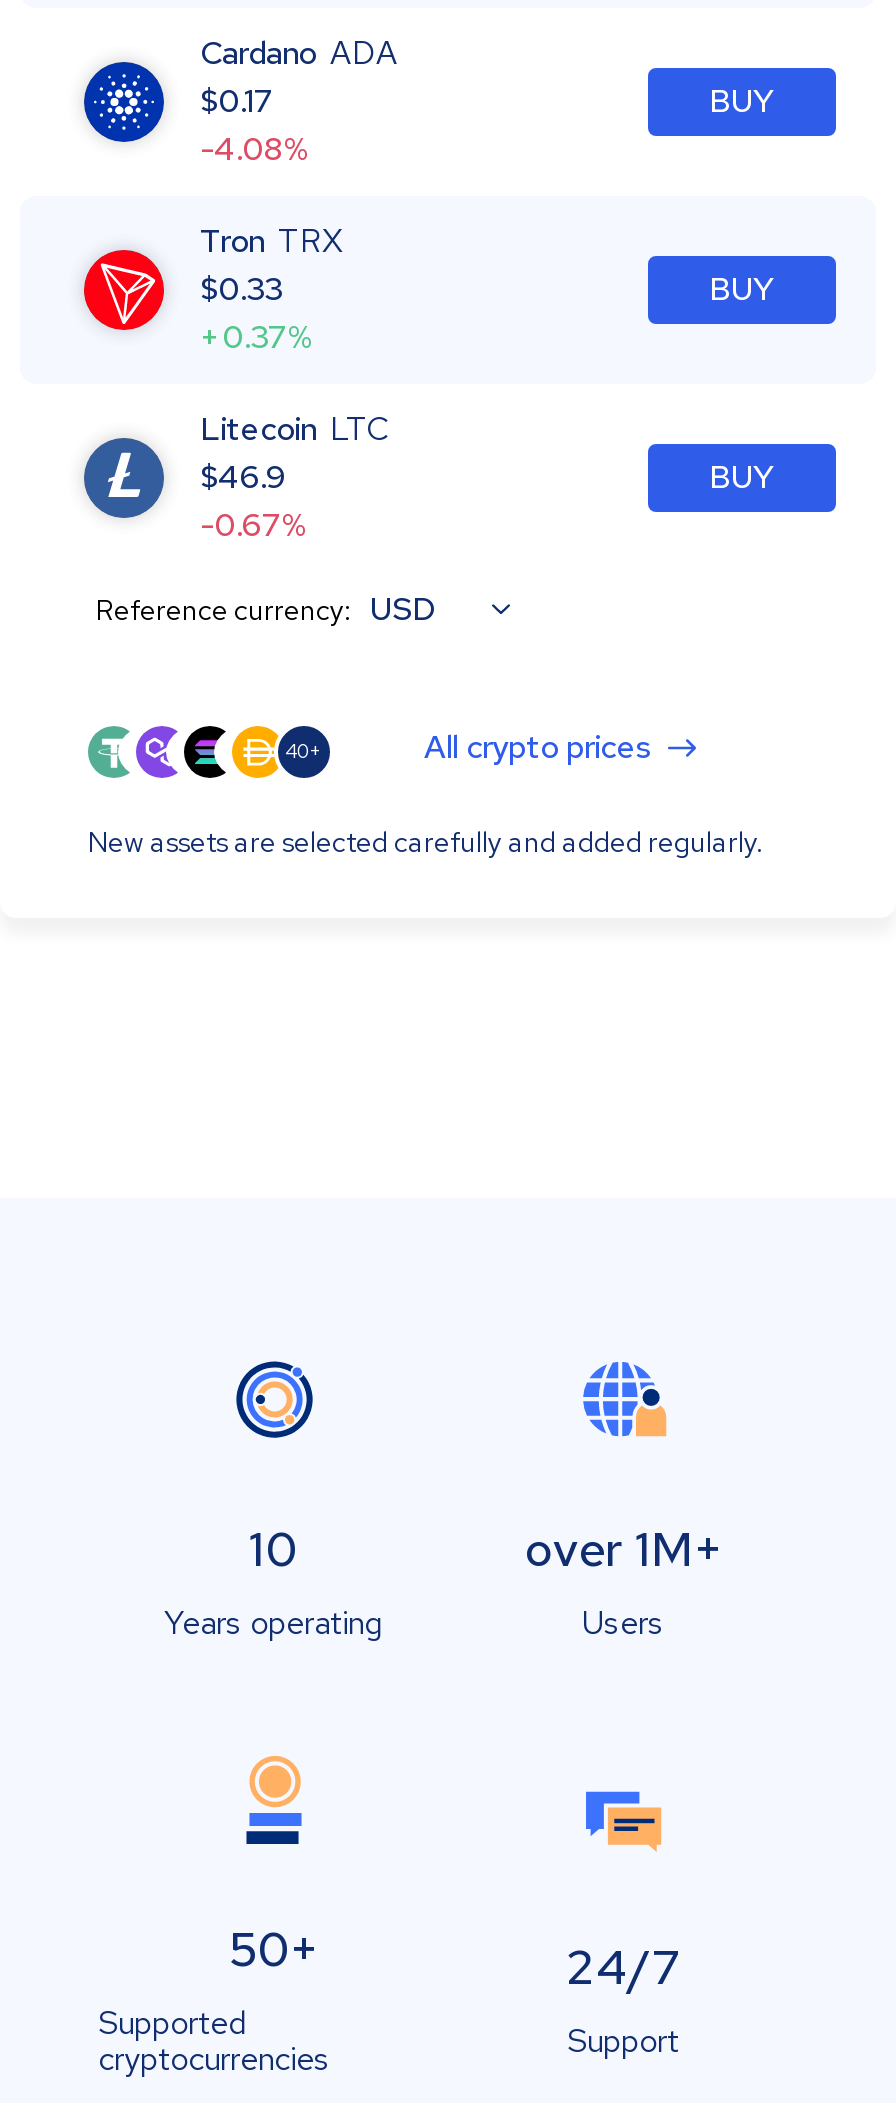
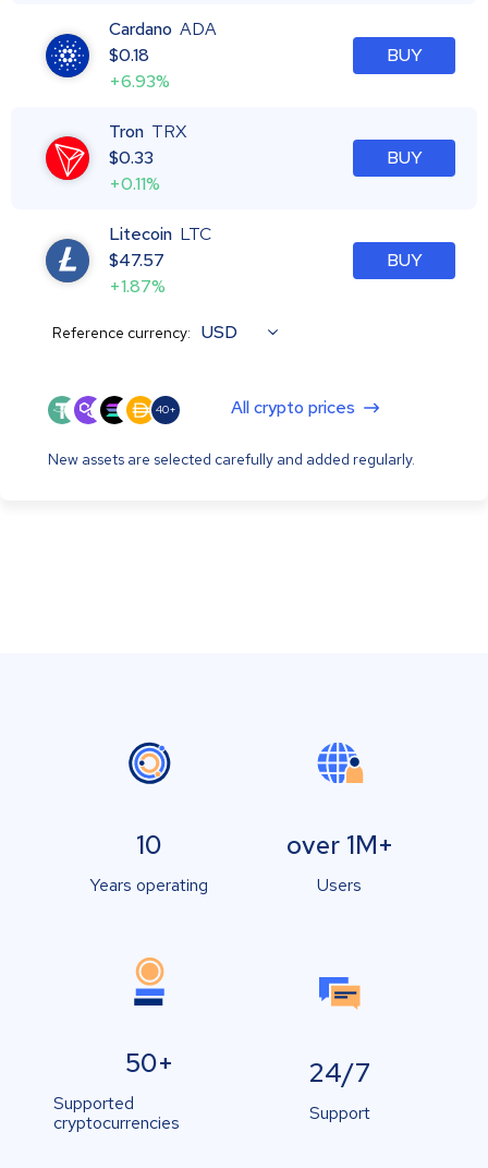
- $0.17
+ $0.18

- -4.08%
+ +6.93%

- +0.37%
+ +0.11%

- $46.9
+ $47.57

- -0.67%
+ +1.87%
